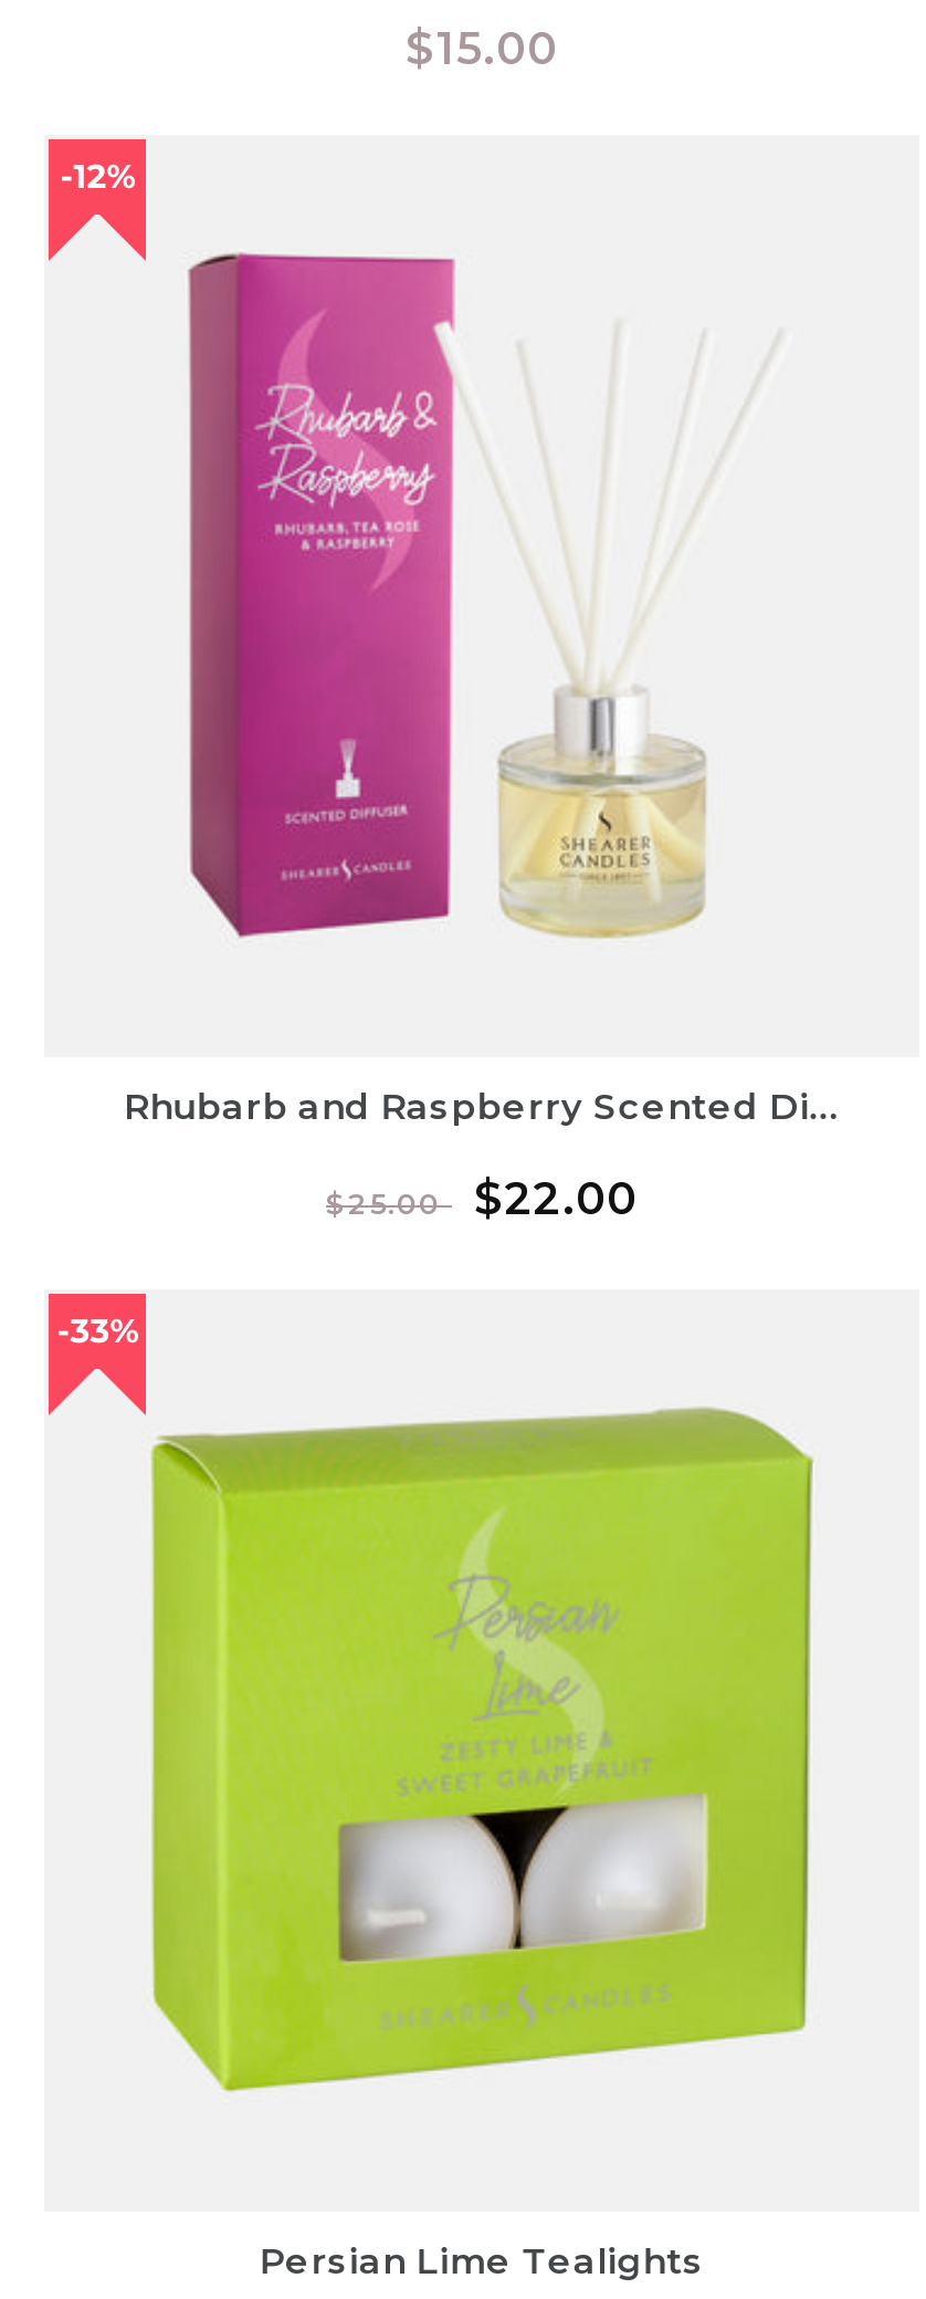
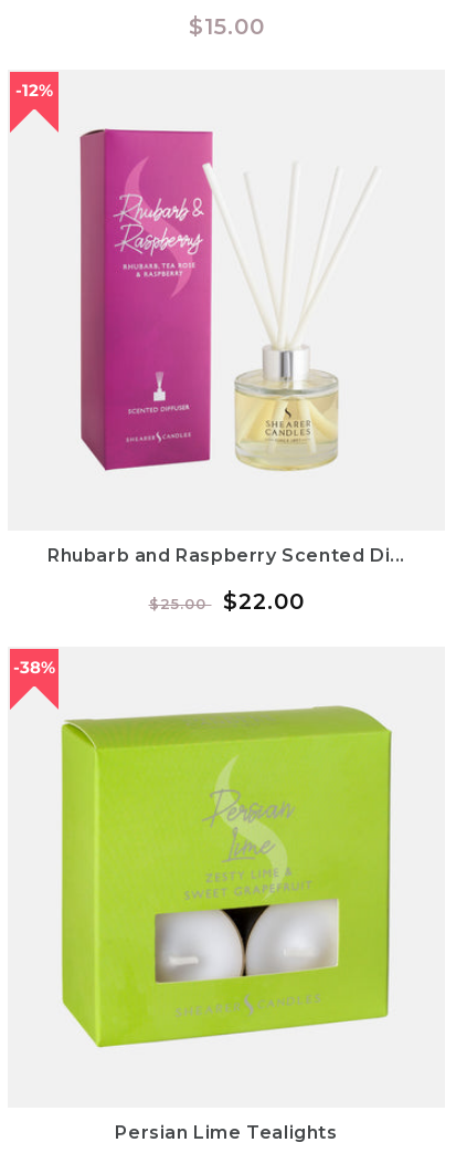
- 33%
+ 38%
